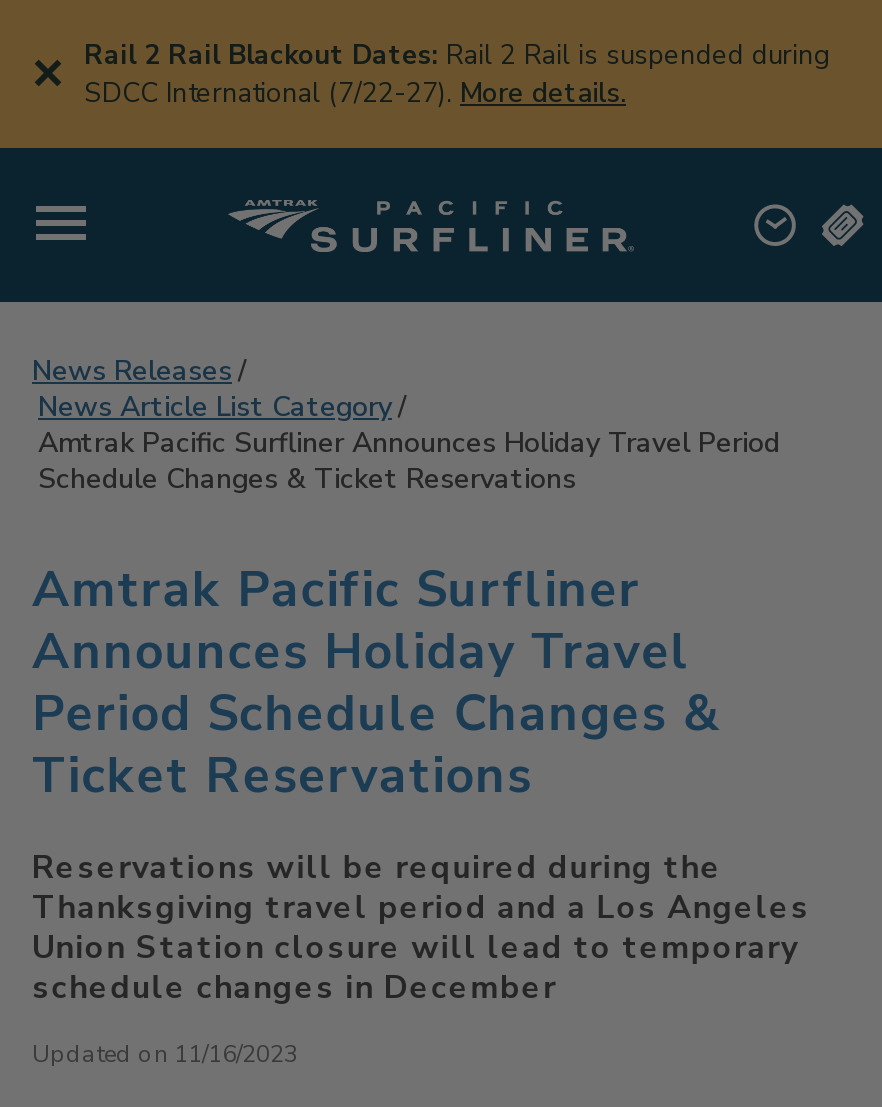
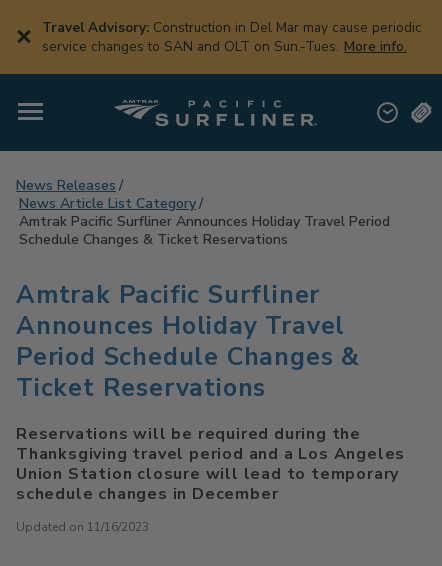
- Rail 2 Rail Blackout Dates: Rail 2 Rail is suspended during
- SDCC International (7/22-27). More details.
+ Travel Advisory: Construction in Del Mar may cause periodic
+ service changes to SAN and OLT on Sun.-Tues. More info.
